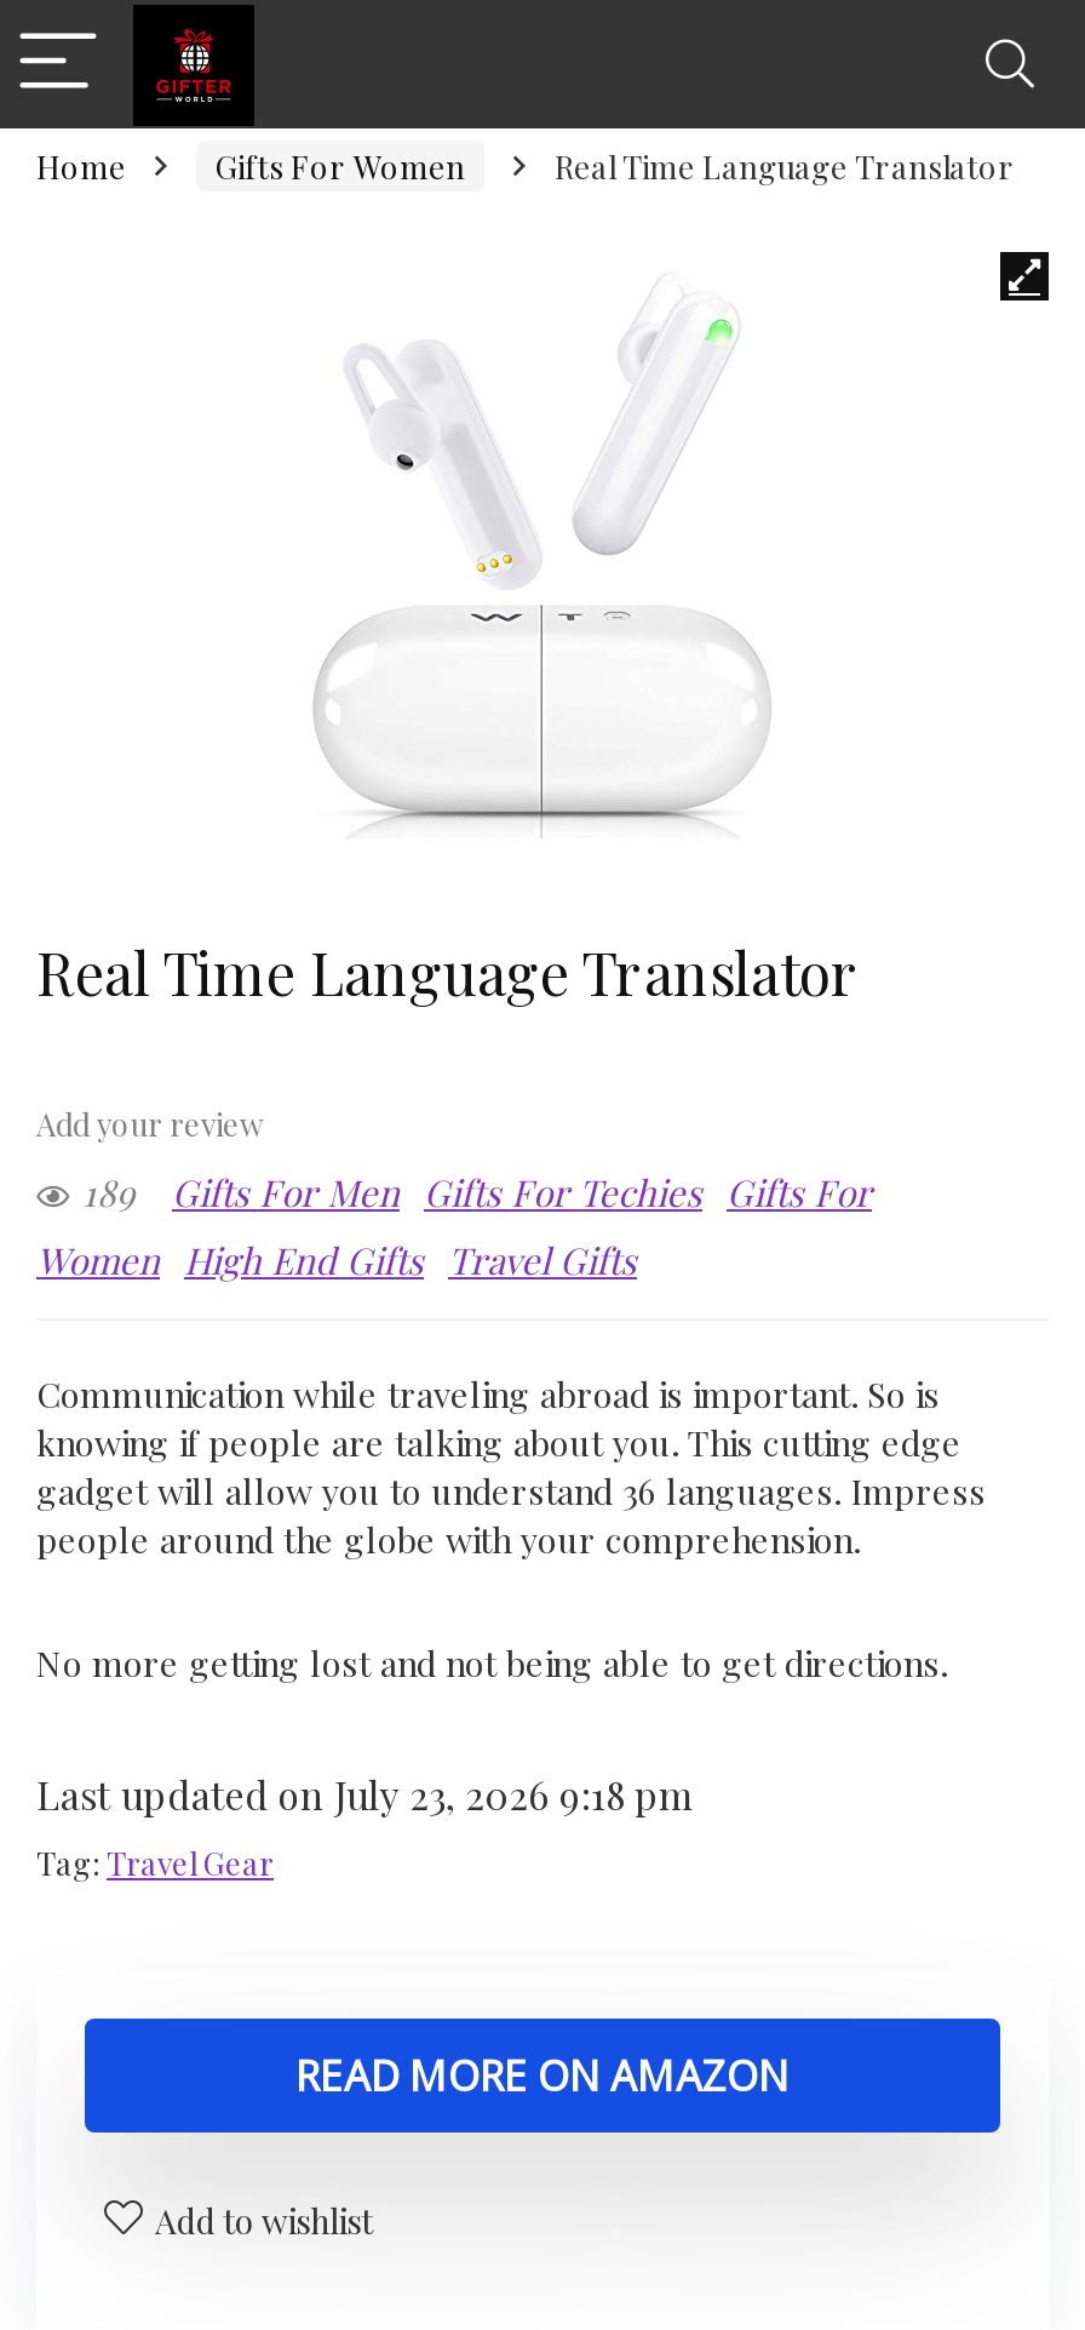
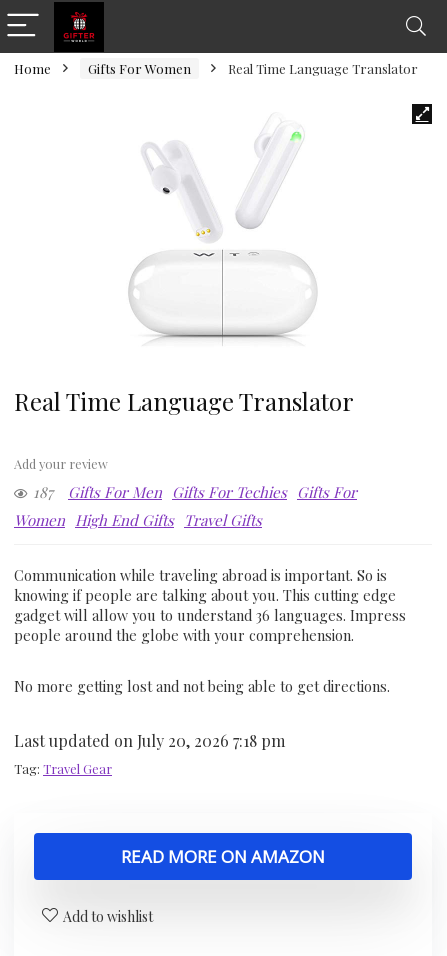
- 189 Gifts For Men Gifts For Techies Gifts For
+ 187 Gifts For Men Gifts For Techies Gifts For

- Last updated on July 23, 2026 9:18 pm
+ Last updated on July 20, 2026 7:18 pm
